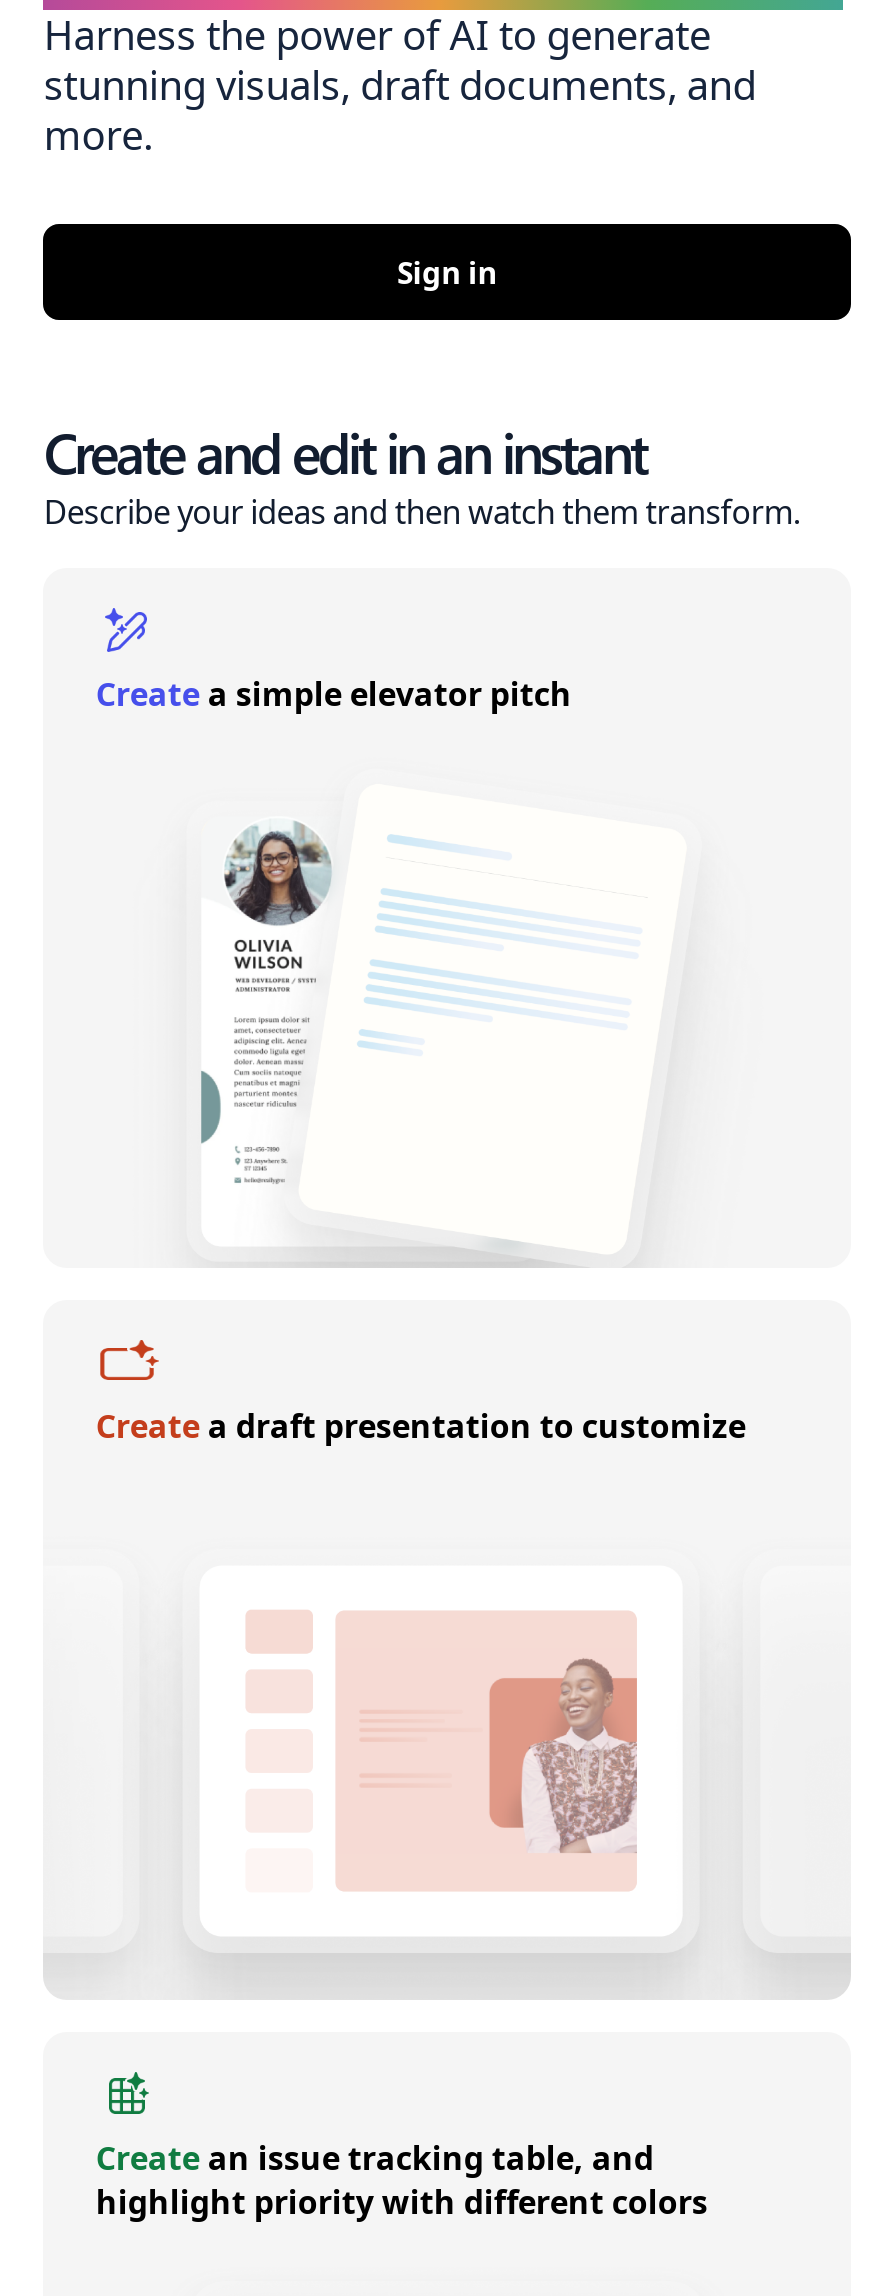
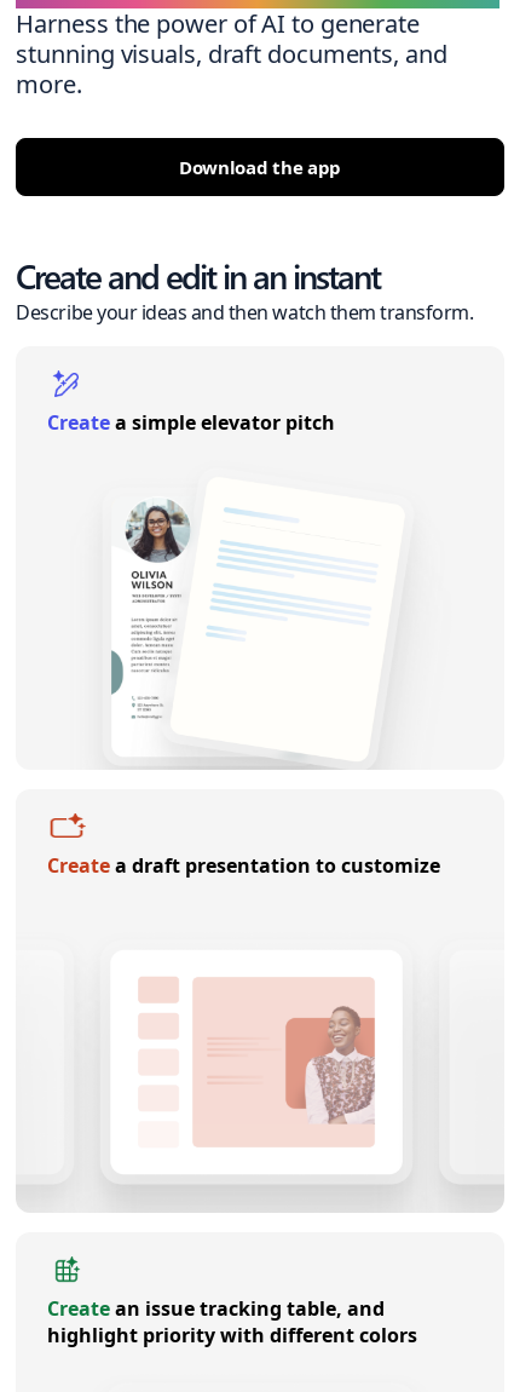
- Sign in
+ Download the app
